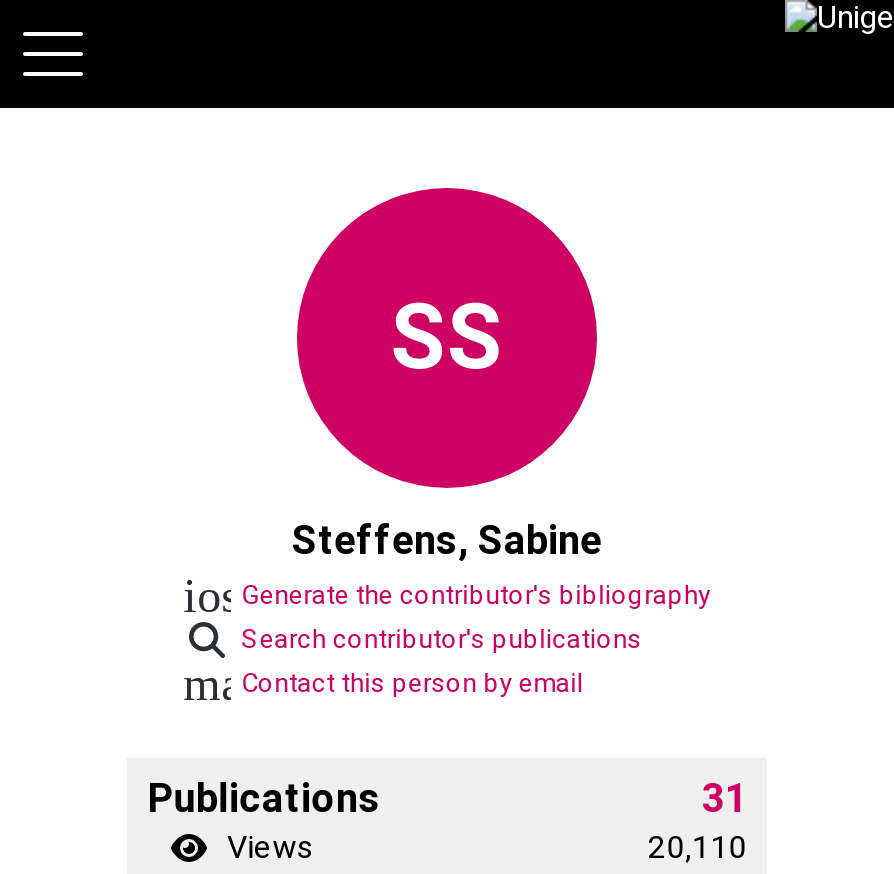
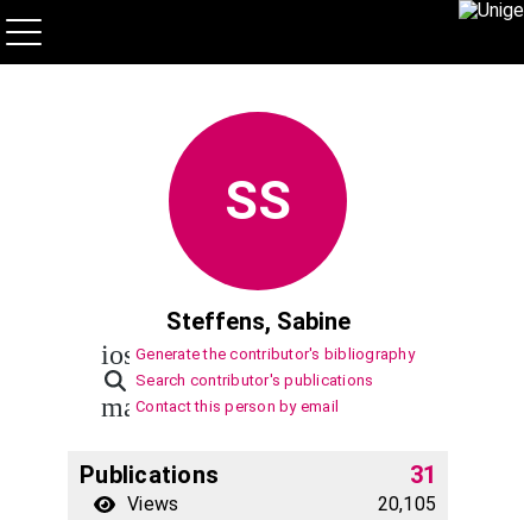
- 20,110
+ 20,105
